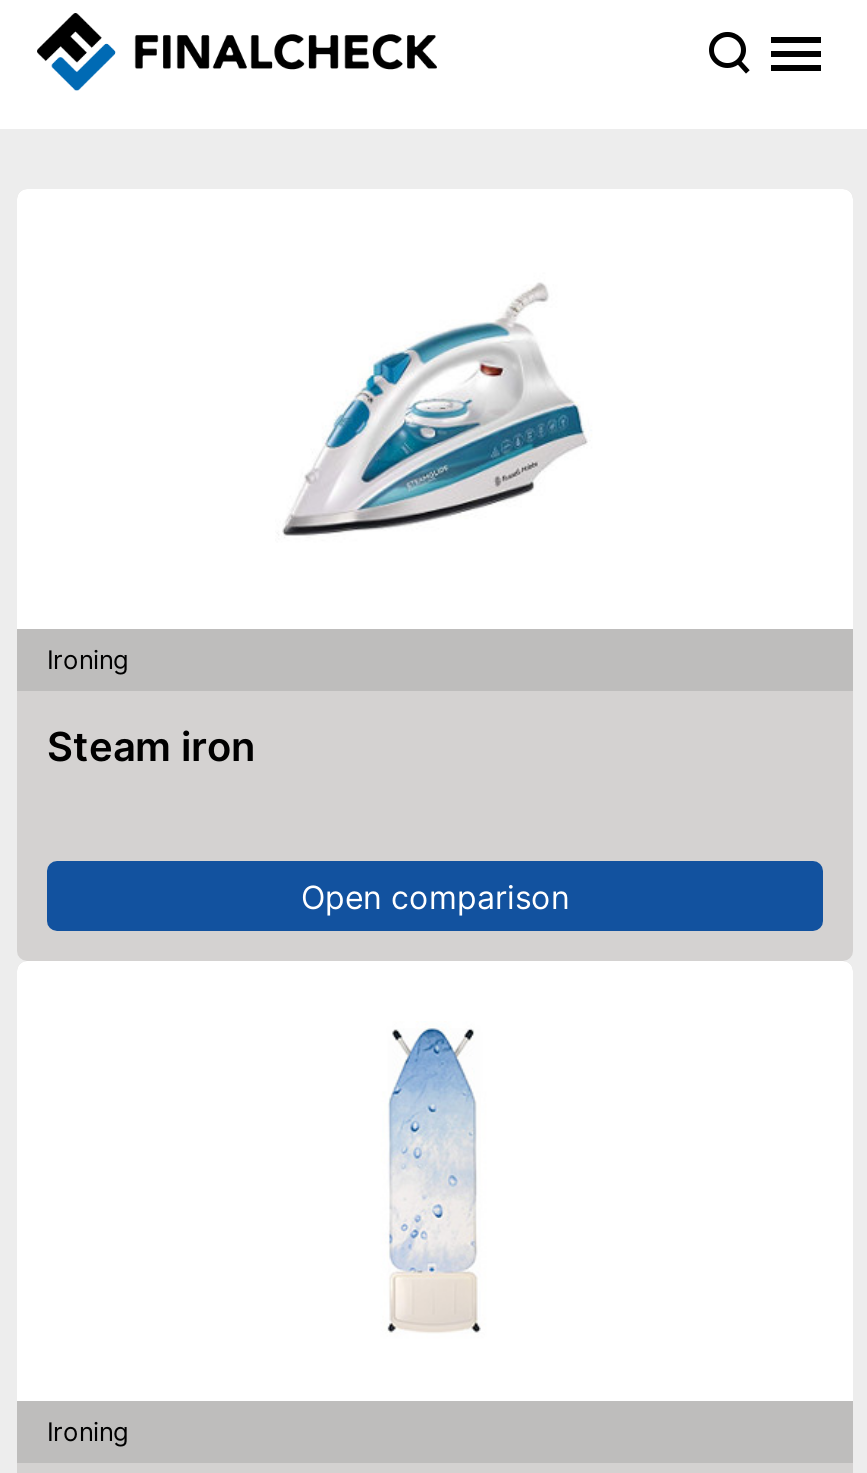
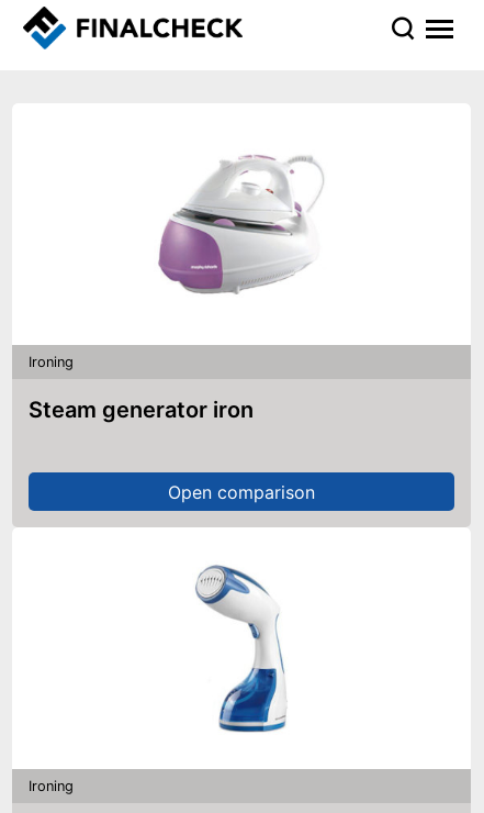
- [image]
+ [image]

- Steam iron
+ Steam generator iron

- [image]
+ [image]
